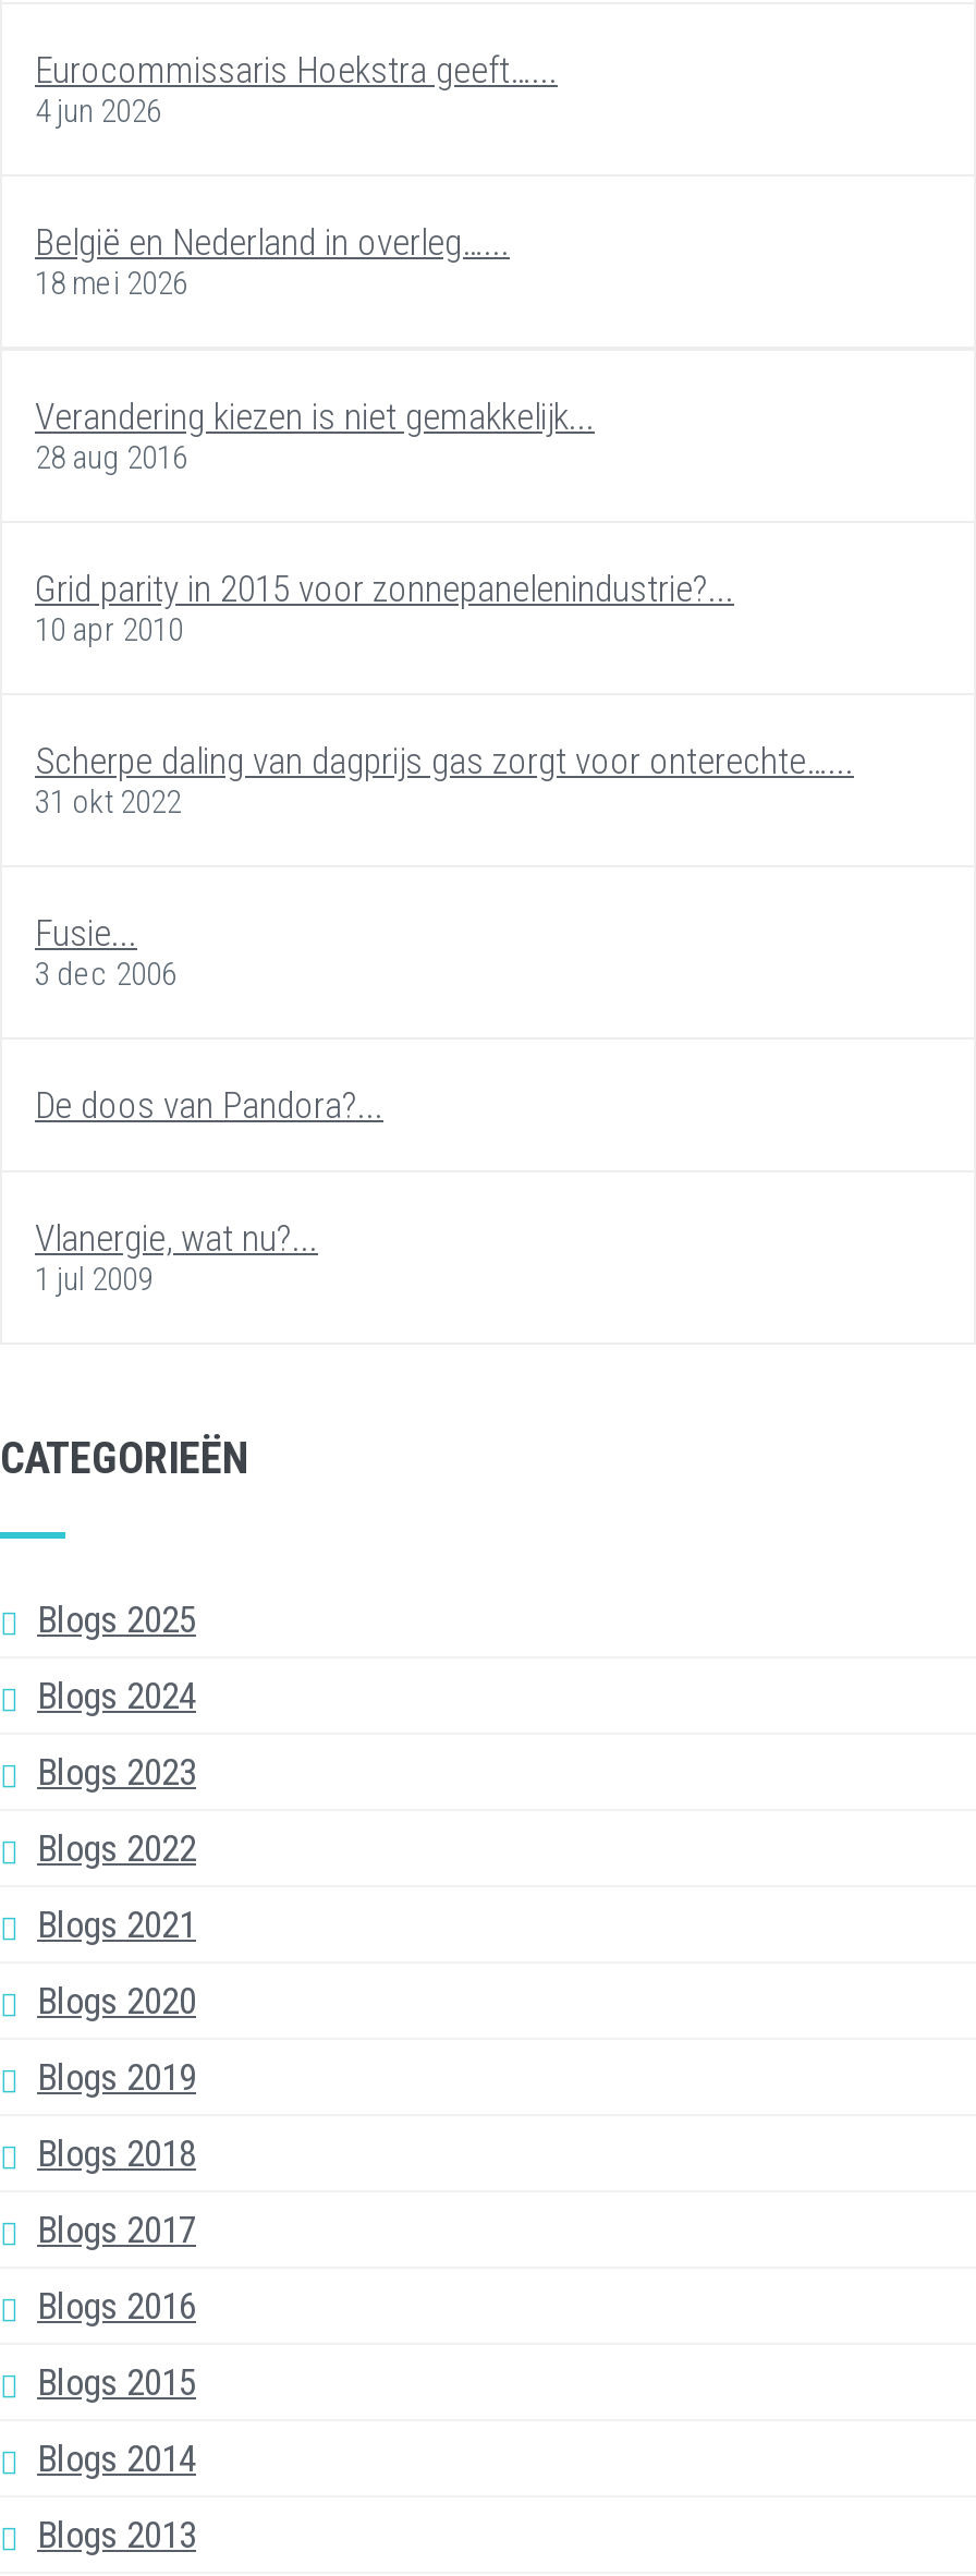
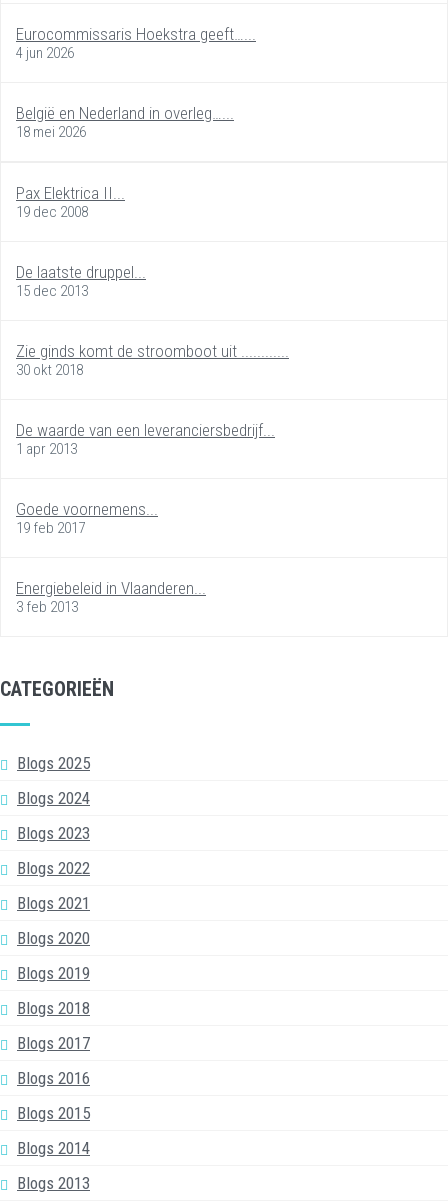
- Verandering kiezen is niet gemakkelijk...
- 28 aug 2016
+ Pax Elektrica II...
+ 19 dec 2008

- Grid parity in 2015 voor zonnepanelenindustrie?...
- 10 apr 2010
+ De laatste druppel...
+ 15 dec 2013

- Scherpe daling van dagprijs gas zorgt voor onterechte…...
- 31 okt 2022
+ Zie ginds komt de stroomboot uit ............
+ 30 okt 2018

- Fusie...
- 3 dec 2006
+ De waarde van een leveranciersbedrijf...
+ 1 apr 2013

- De doos van Pandora?...
+ Goede voornemens...
+ 19 feb 2017

- Vlanergie, wat nu?...
- 1 jul 2009
+ Energiebeleid in Vlaanderen...
+ 3 feb 2013
